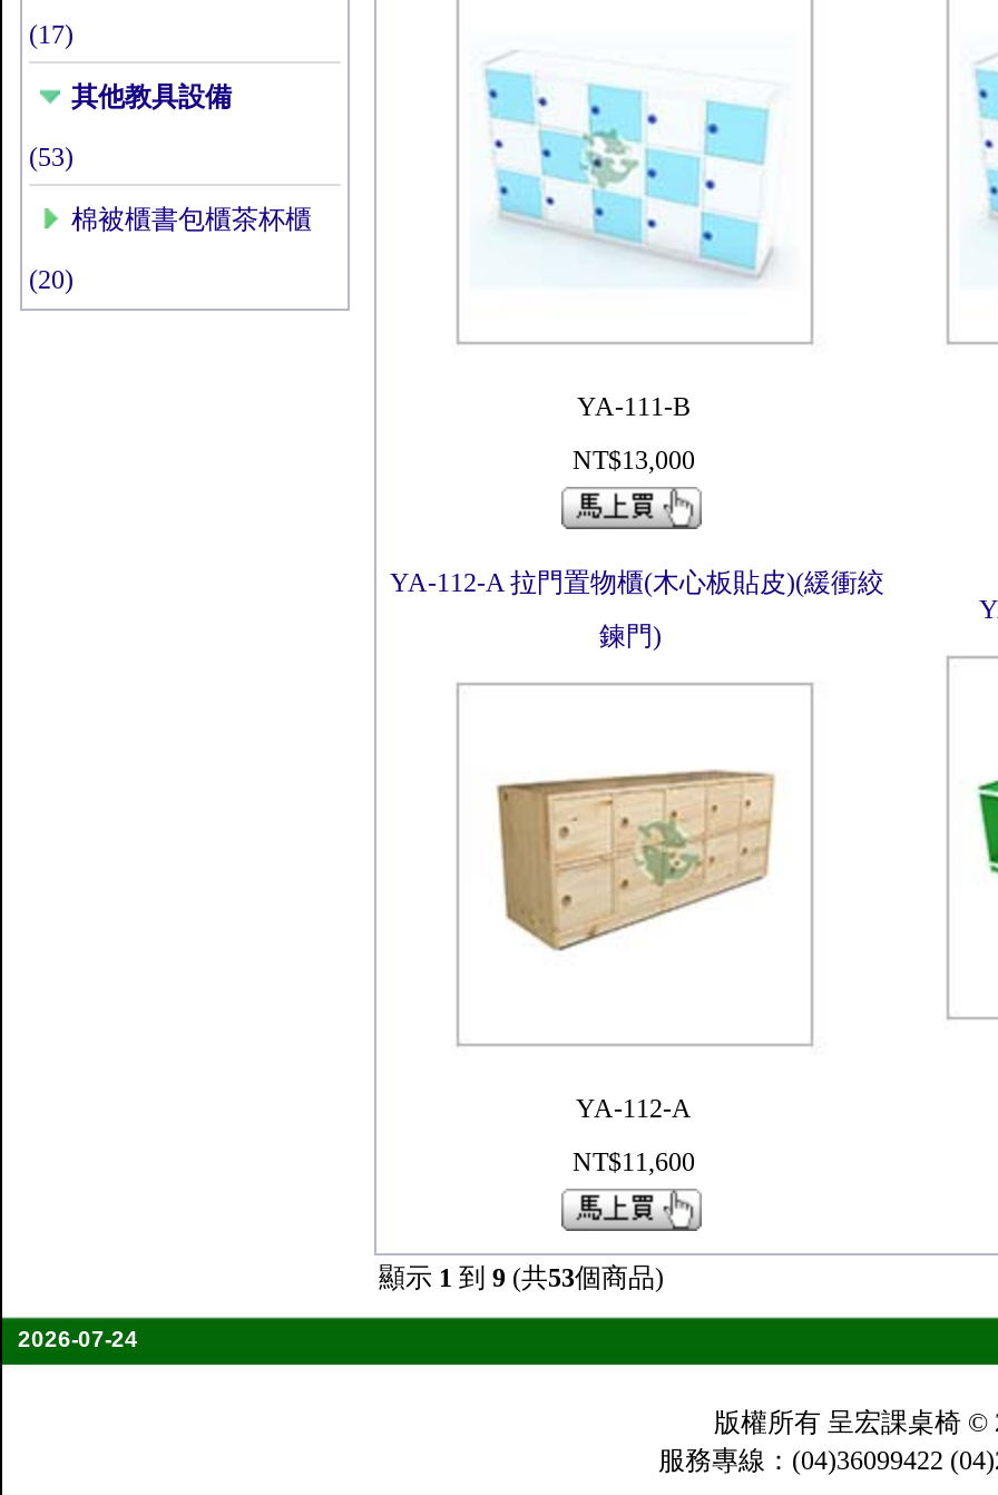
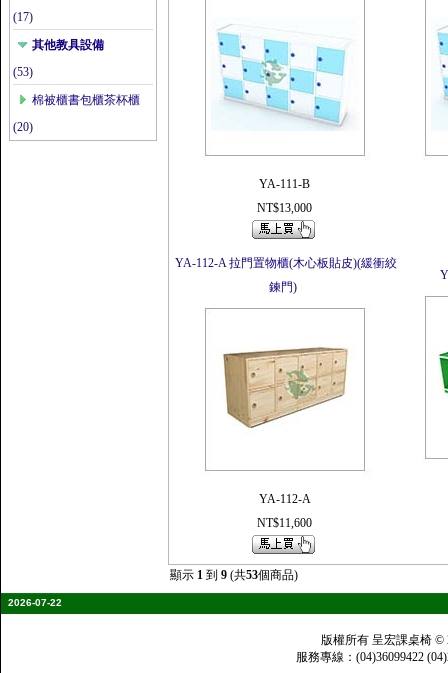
- 2026-07-24
+ 2026-07-22
